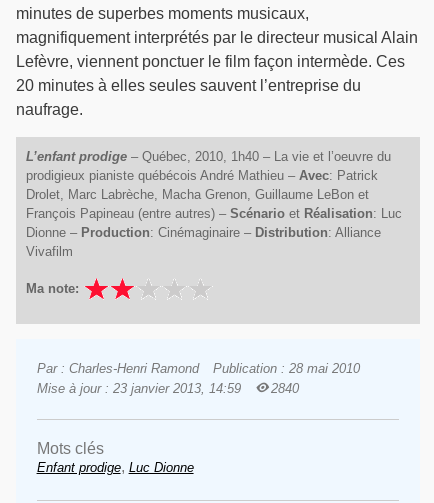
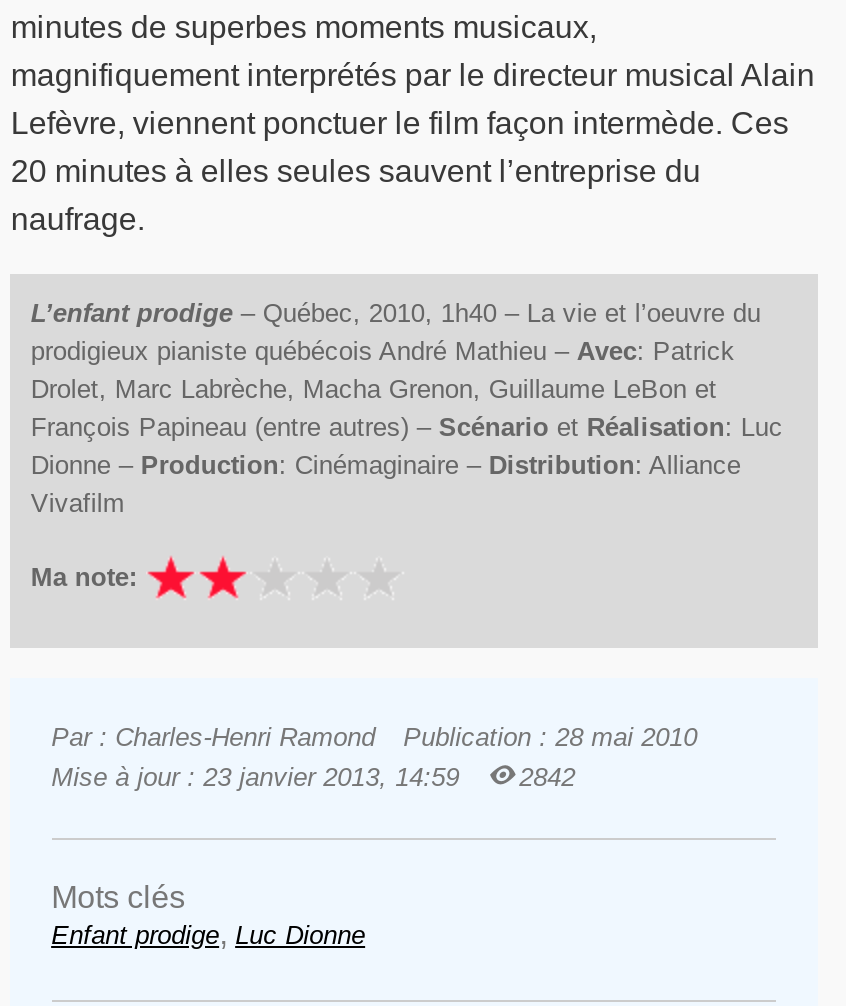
- 2840
+ 2842
